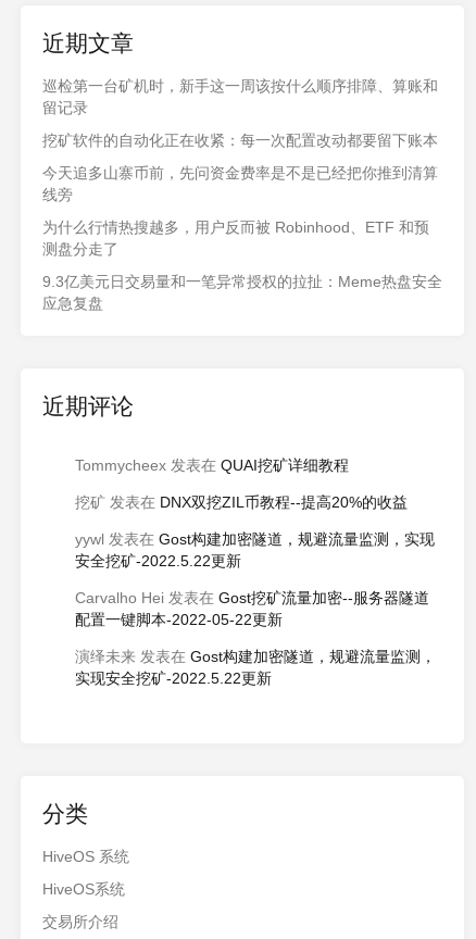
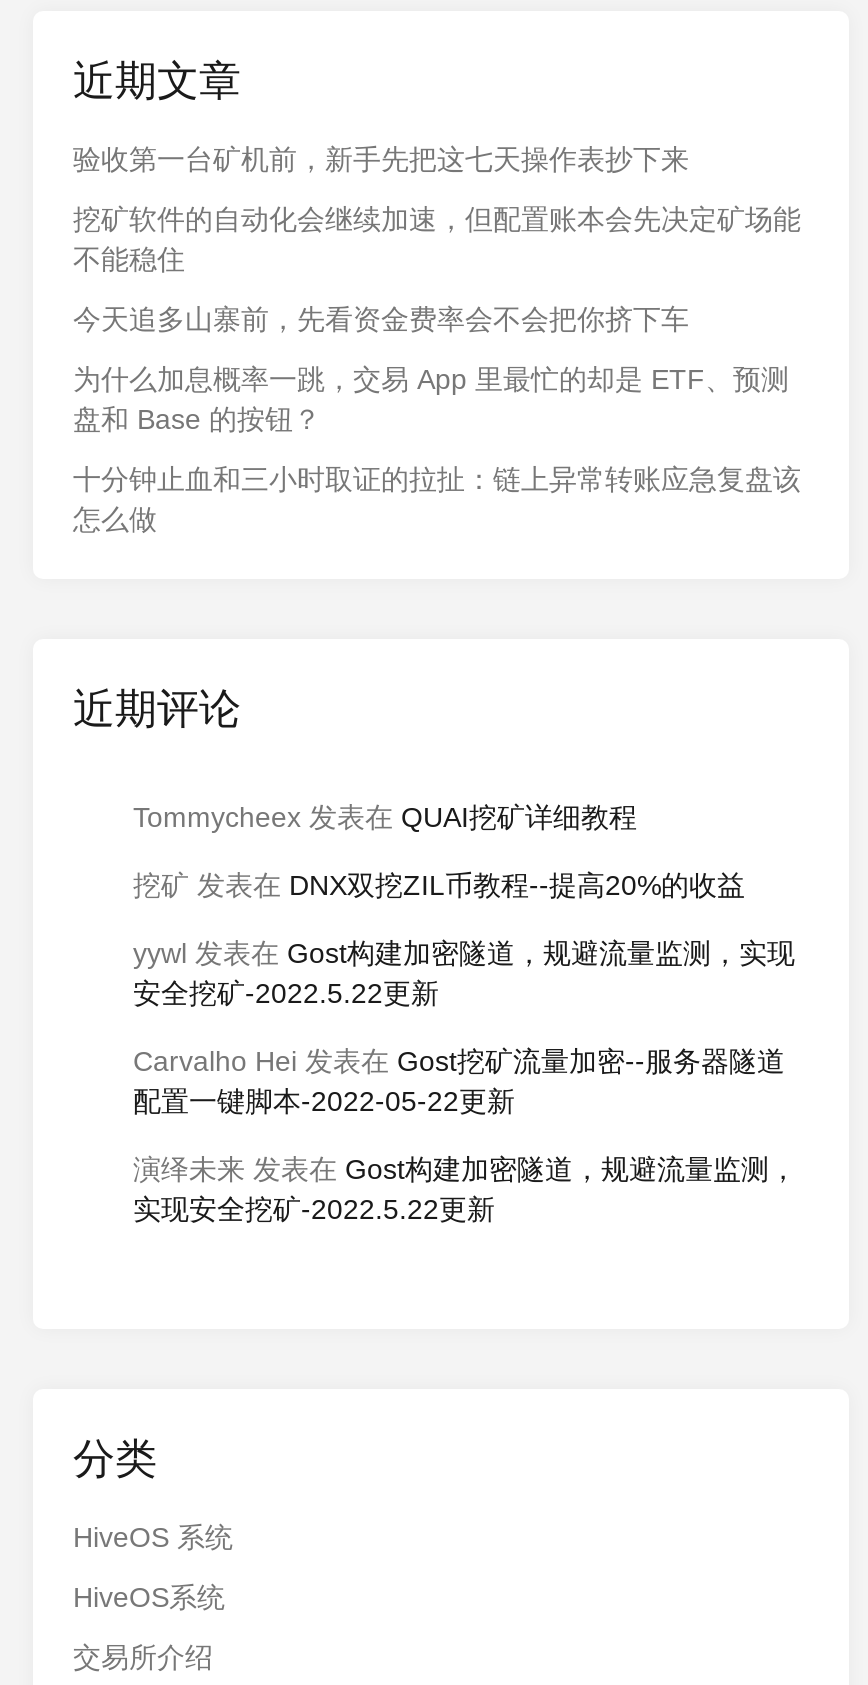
- 巡检第一台矿机时，新手这一周该按什么顺序排障、算账和
- 留记录
+ 验收第一台矿机前，新手先把这七天操作表抄下来

- 挖矿软件的自动化正在收紧：每一次配置改动都要留下账本
+ 挖矿软件的自动化会继续加速，但配置账本会先决定矿场能
+ 不能稳住

- 今天追多山寨币前，先问资金费率是不是已经把你推到清算
- 线旁
+ 今天追多山寨前，先看资金费率会不会把你挤下车

- 为什么行情热搜越多，用户反而被 Robinhood、ETF 和预
- 测盘分走了
+ 为什么加息概率一跳，交易 App 里最忙的却是 ETF、预测
+ 盘和 Base 的按钮？

- 9.3亿美元日交易量和一笔异常授权的拉扯：Meme热盘安全
- 应急复盘
+ 十分钟止血和三小时取证的拉扯：链上异常转账应急复盘该
+ 怎么做
